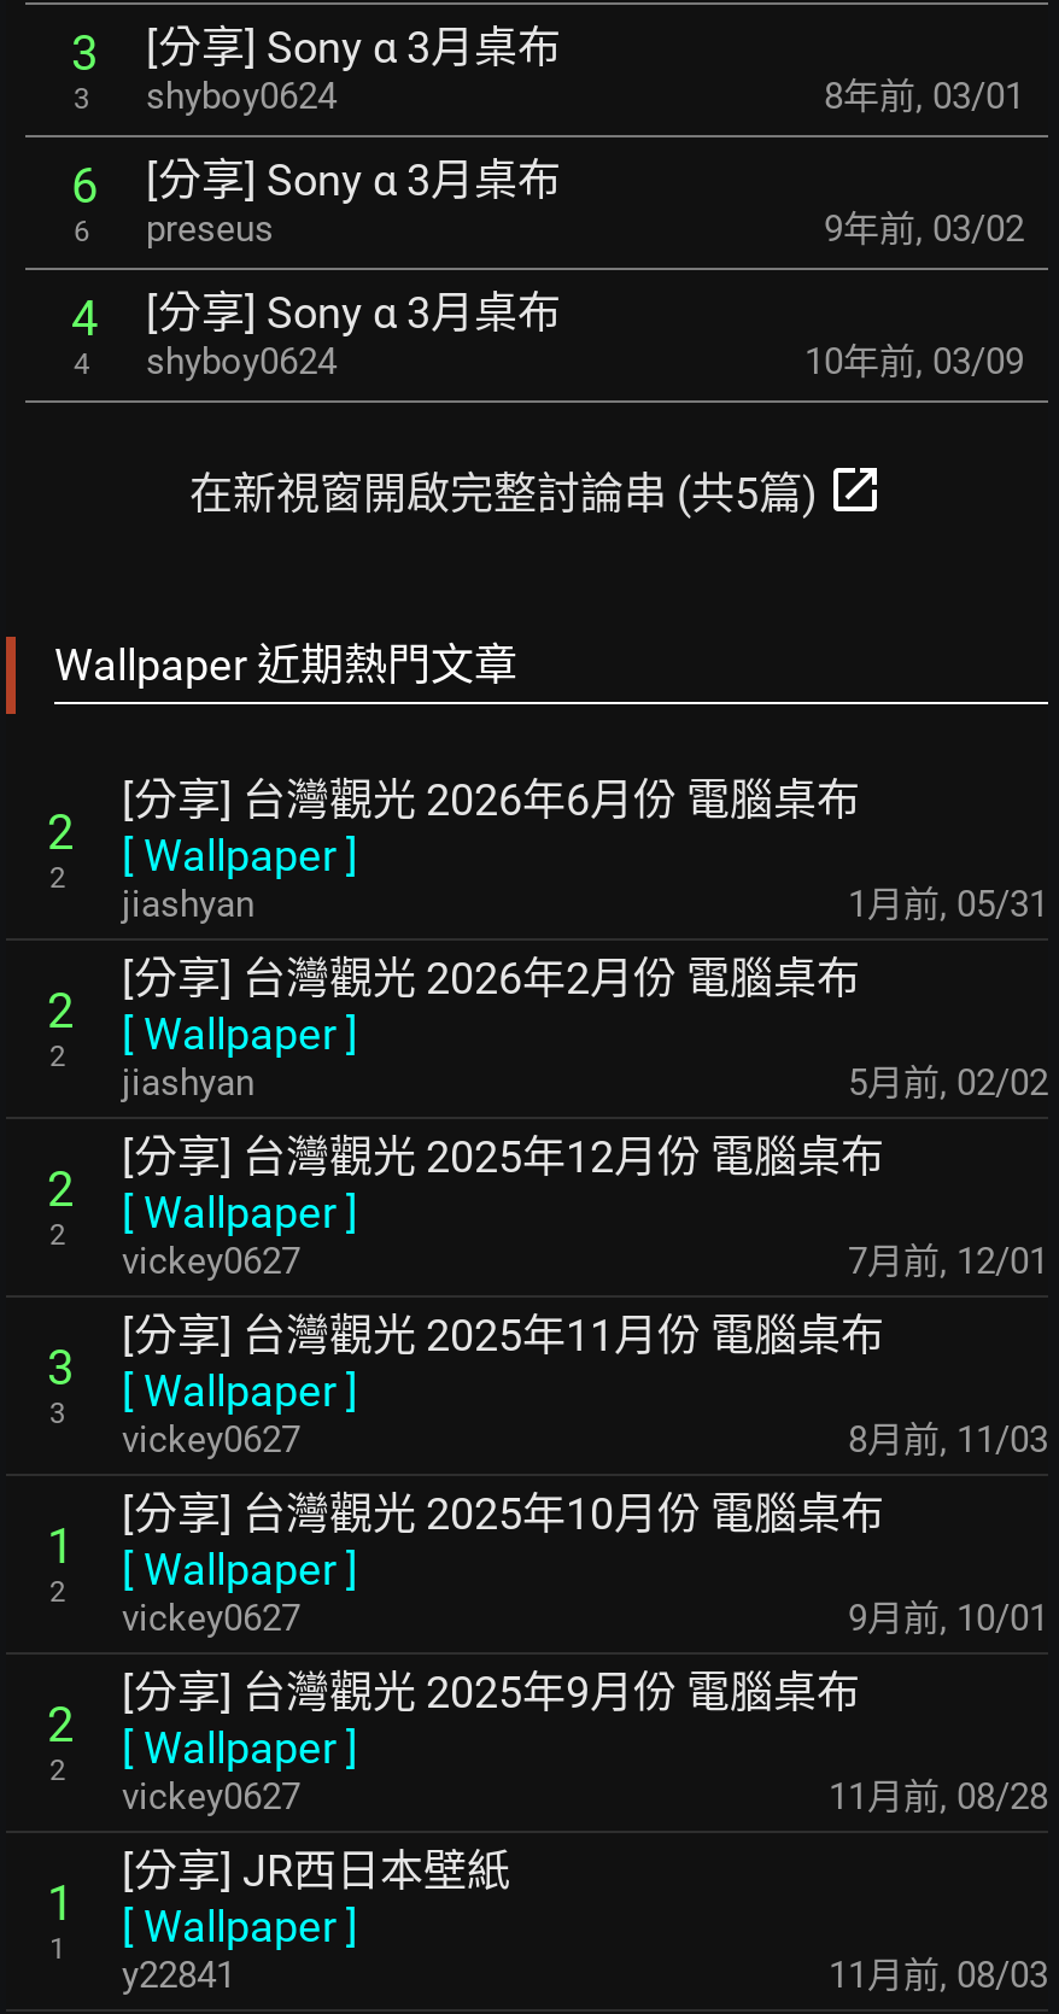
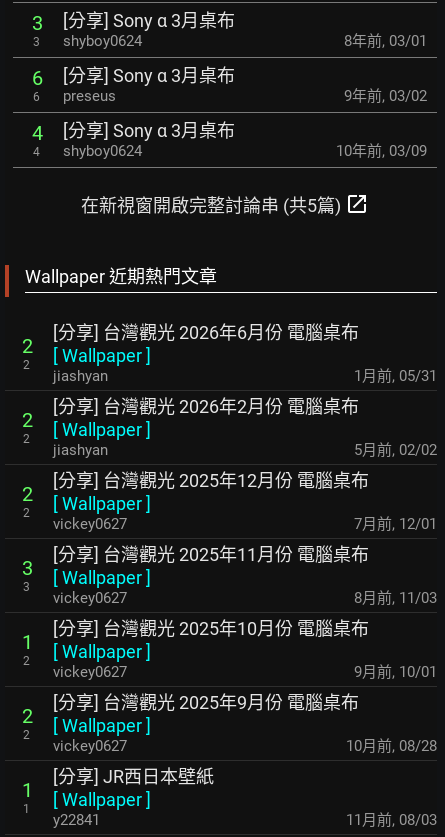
- 11月前, 08/28
+ 10月前, 08/28
